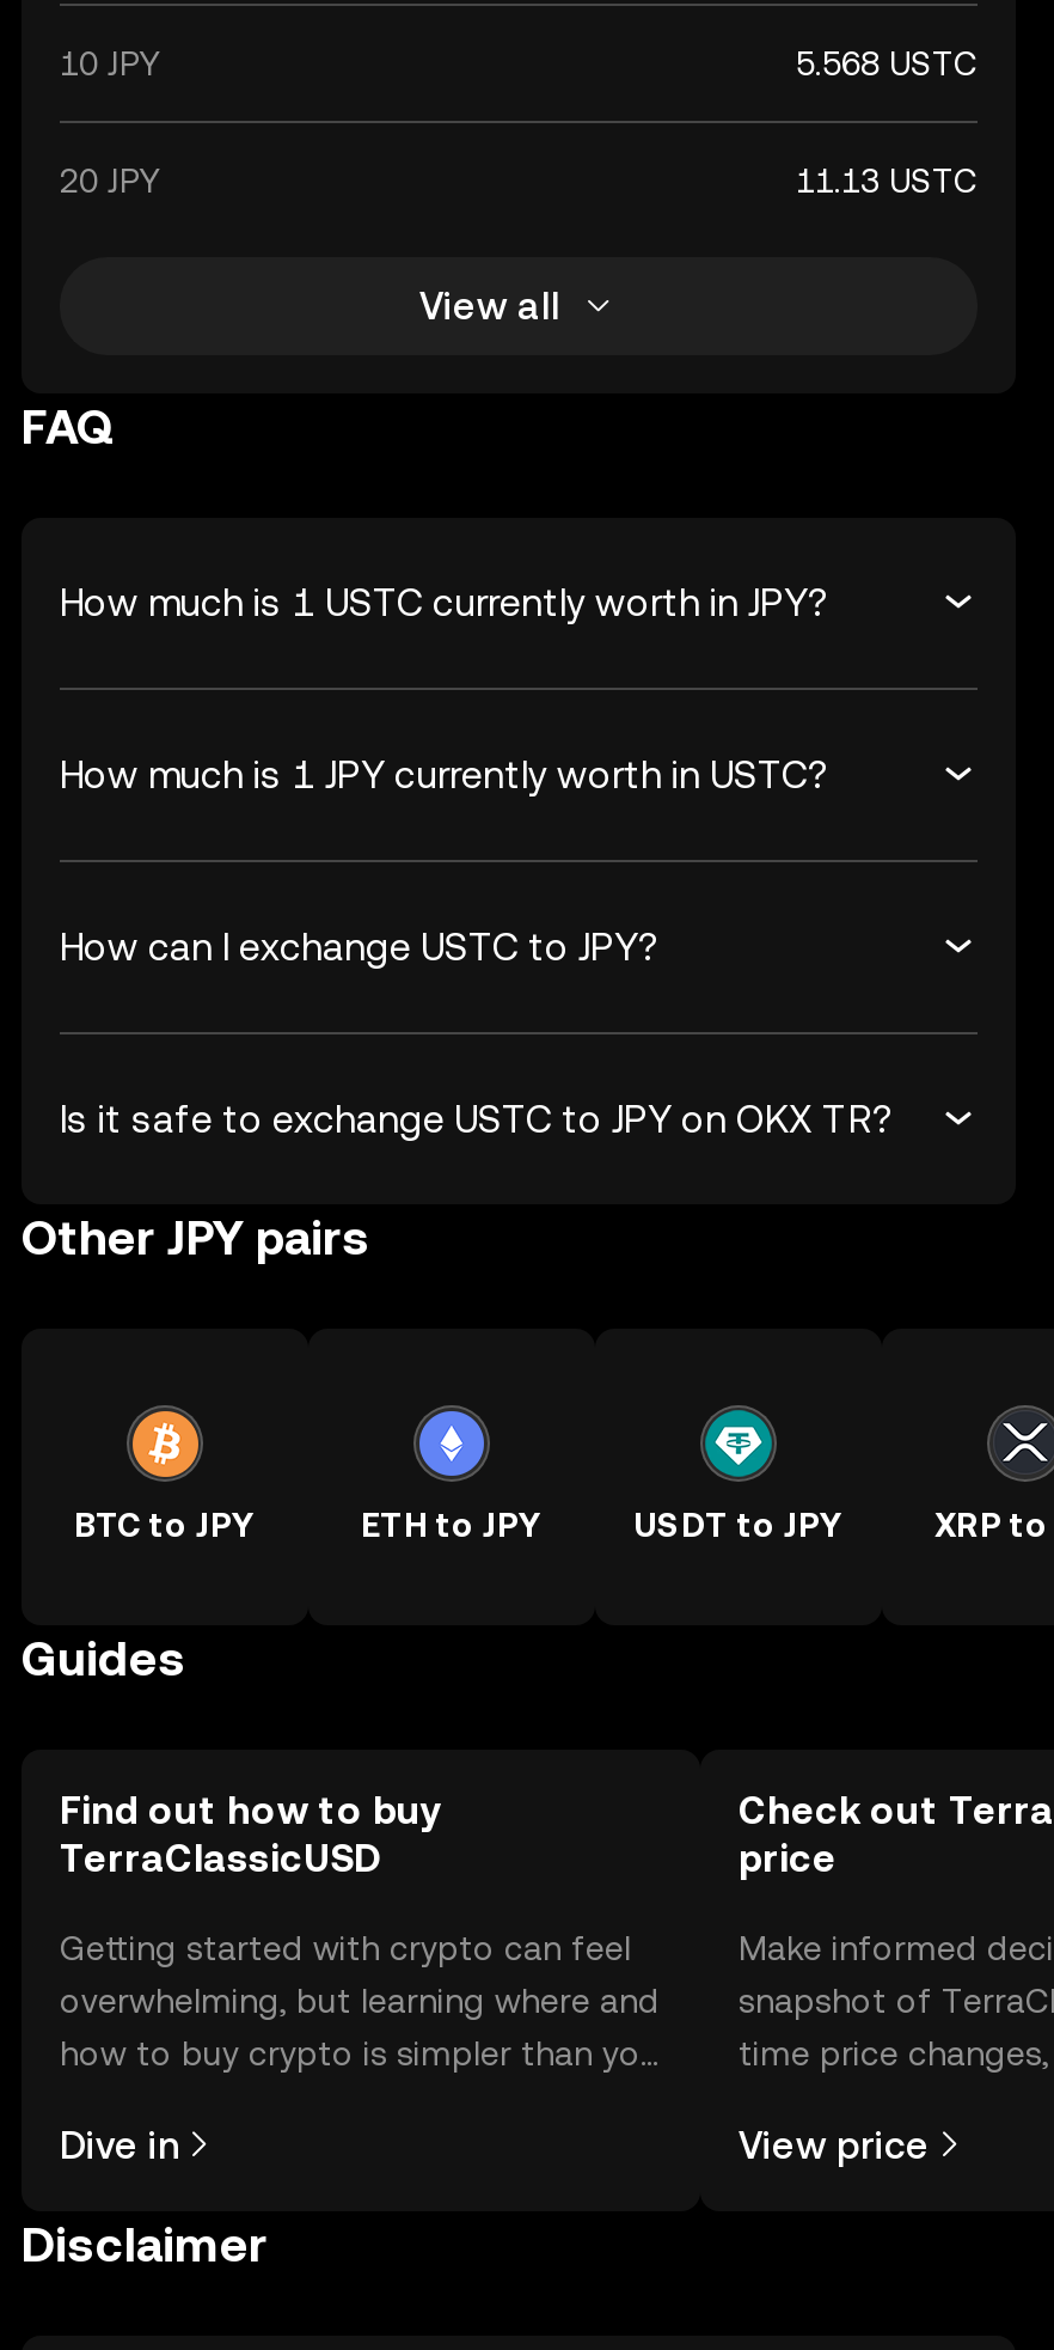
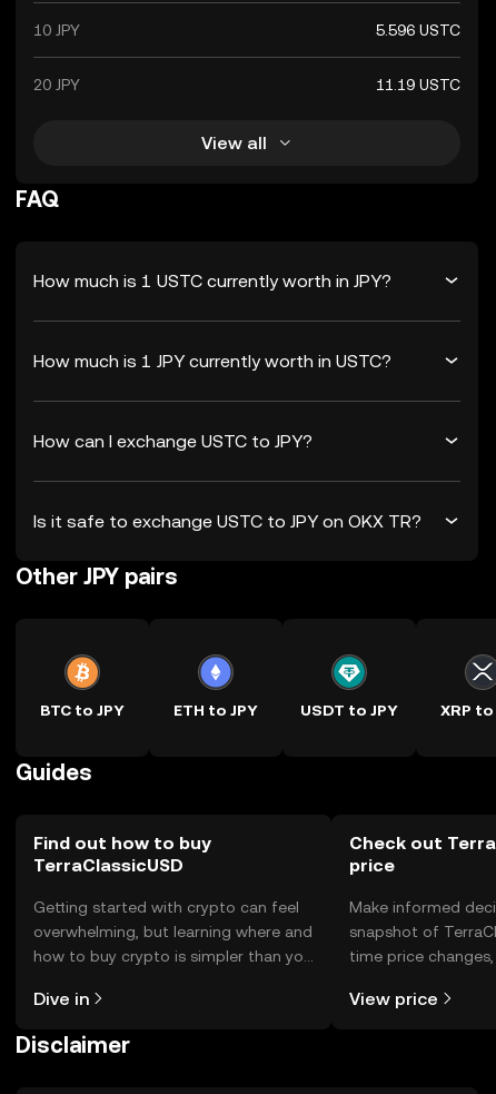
- 5.568 USTC
+ 5.596 USTC

- 11.13 USTC
+ 11.19 USTC
